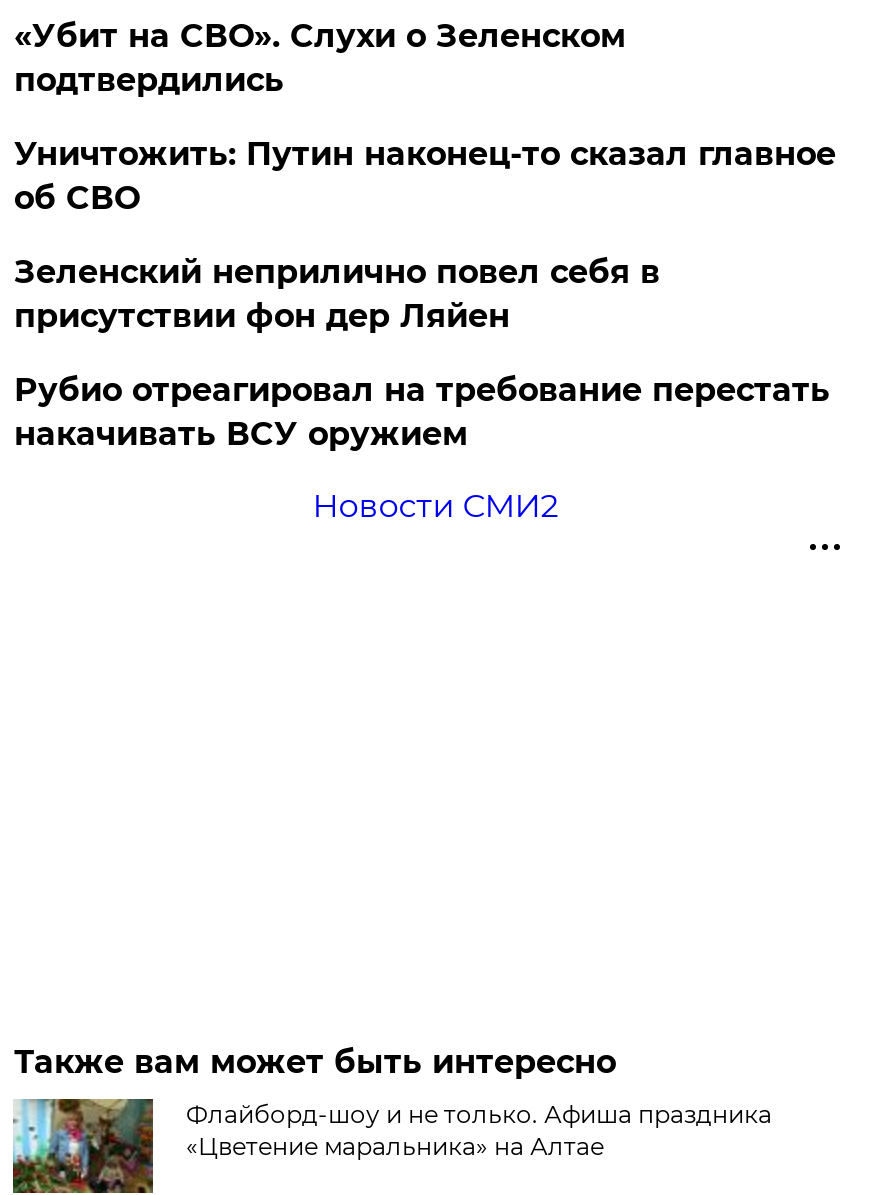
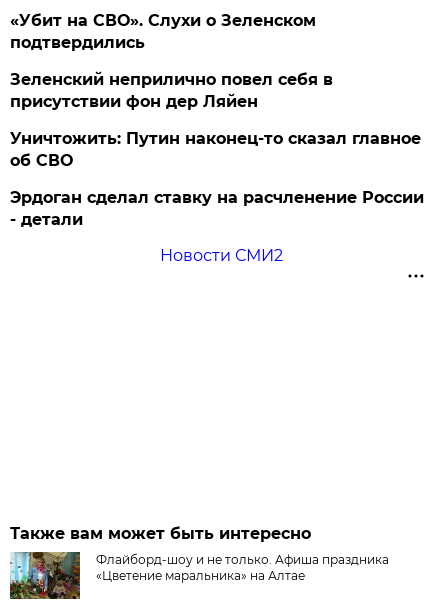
moved down: Уничтожить: Путин наконец-то сказал главное | об СВО

moved up: Зеленский неприлично повел cебя в | присутствии фон дер Ляйен

- Рубио отреагировал на требование перестать
- накачивать ВСУ оружием
+ Эрдоган сделал ставку на расчленение России
+ - детали
